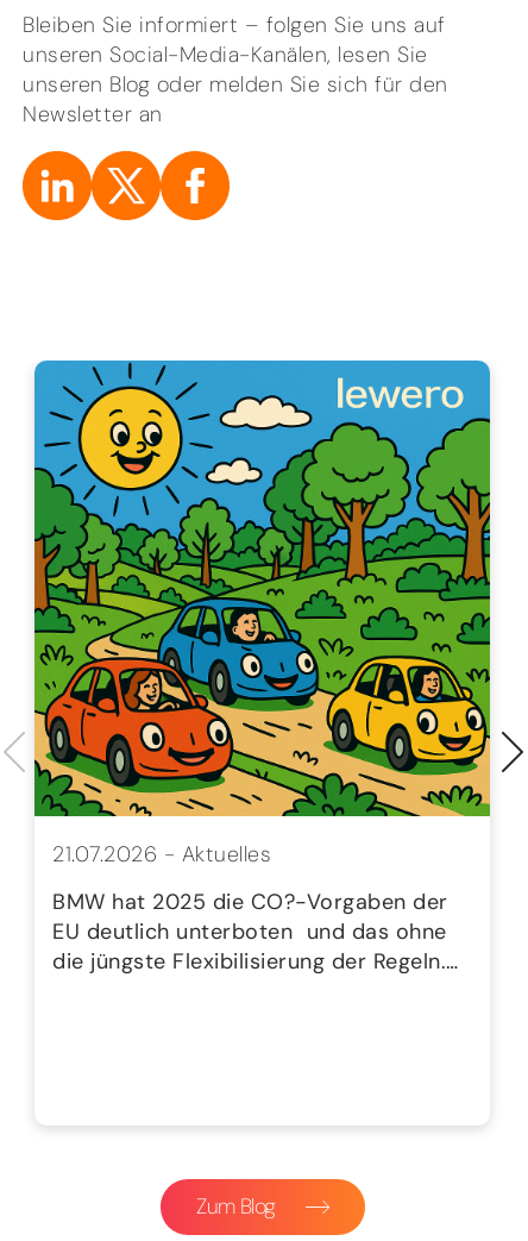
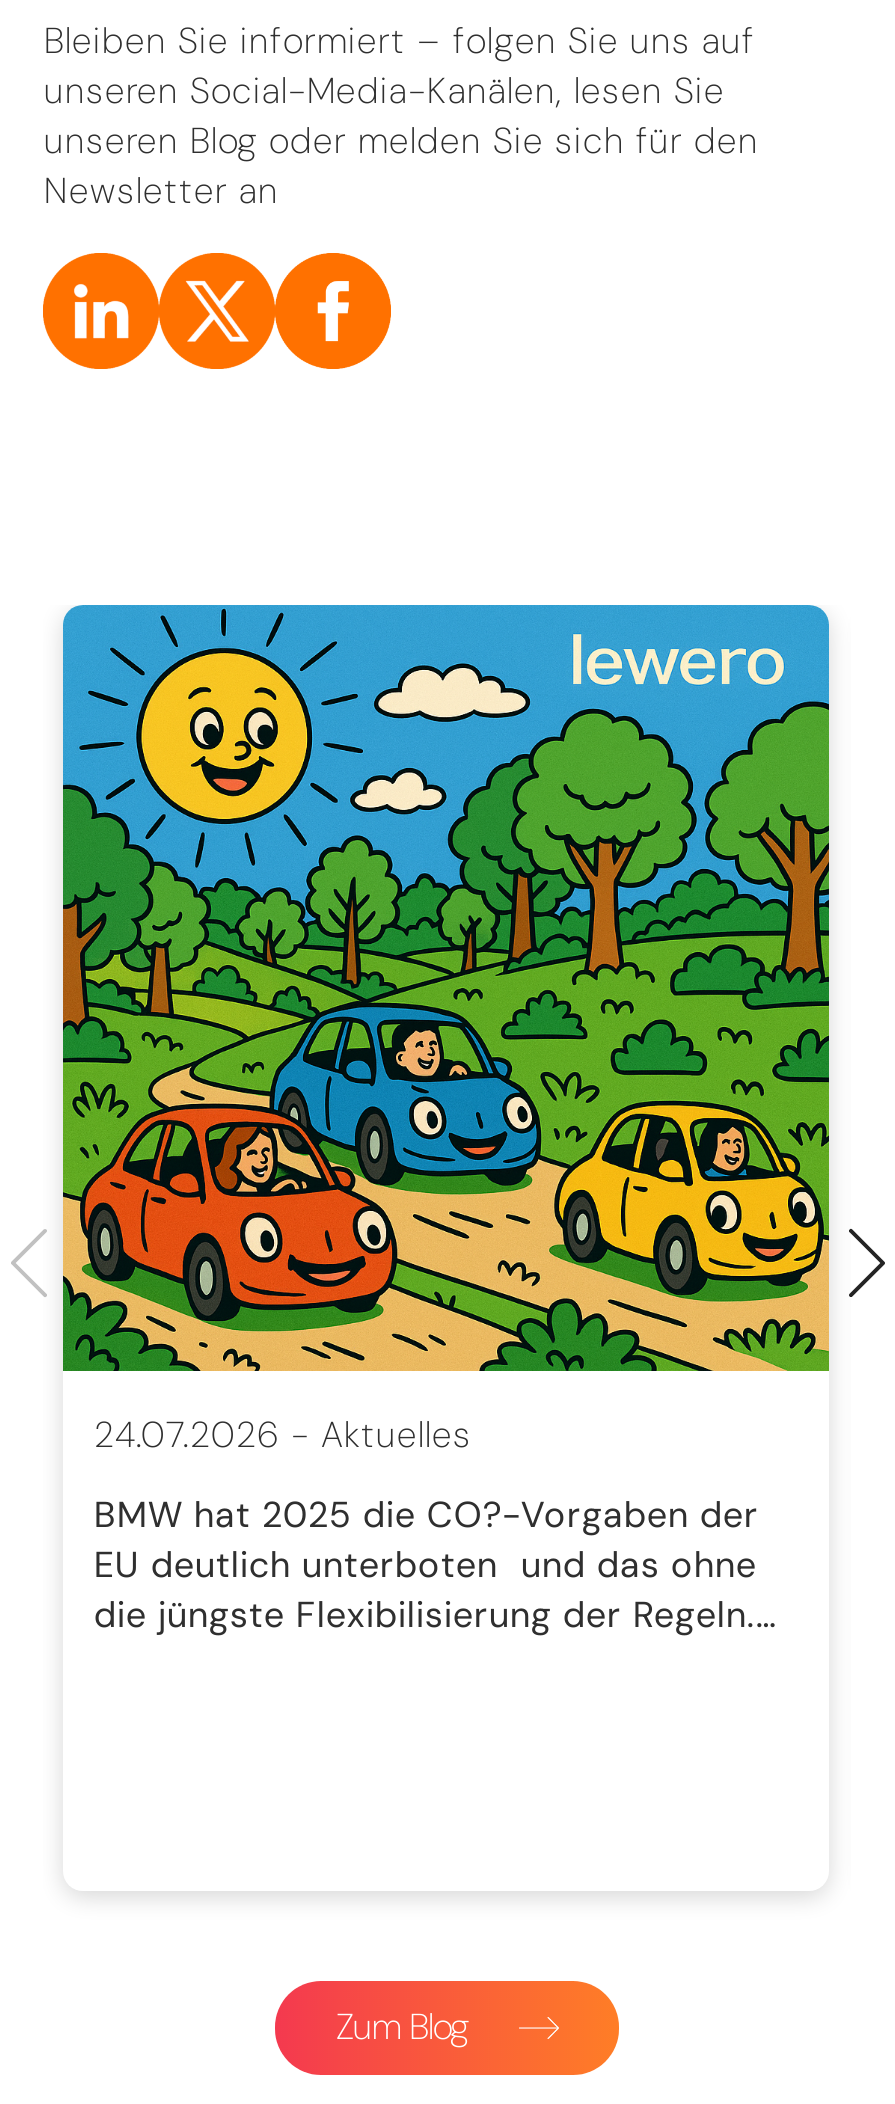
- 21.07.2026 - Aktuelles
+ 24.07.2026 - Aktuelles
